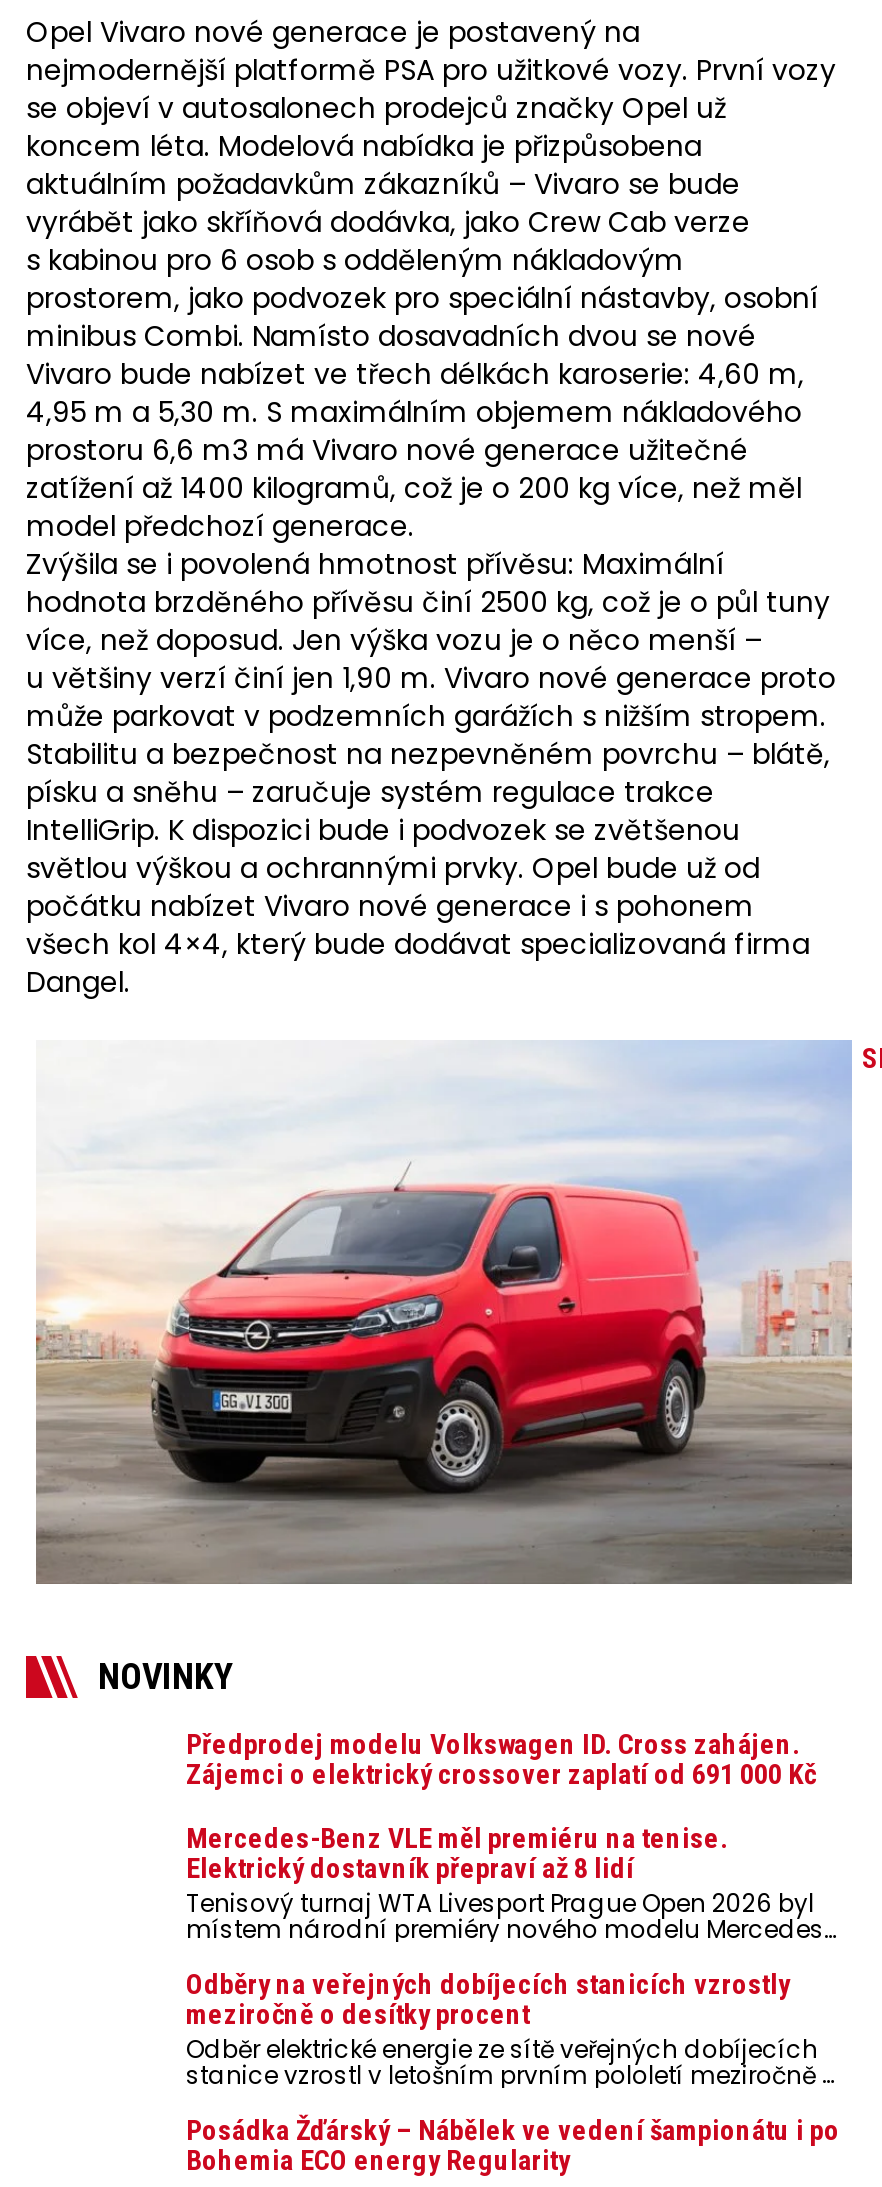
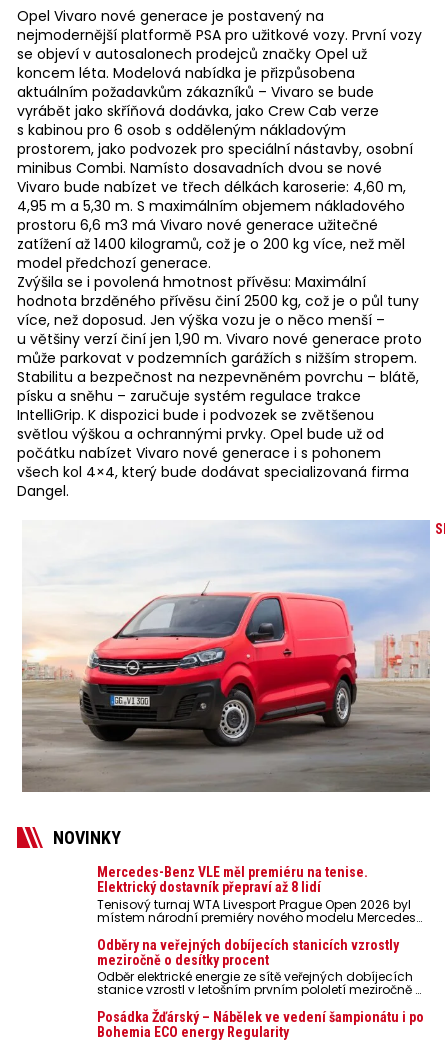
- Předprodej modelu Volkswagen ID. Cross zahájen.
- Zájemci o elektrický crossover zaplatí od 691 000 Kč
